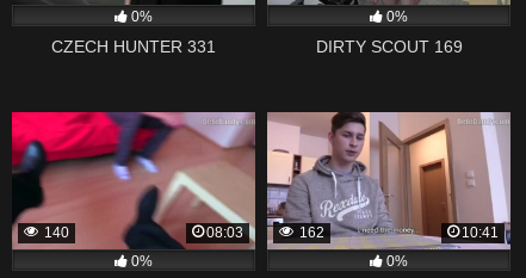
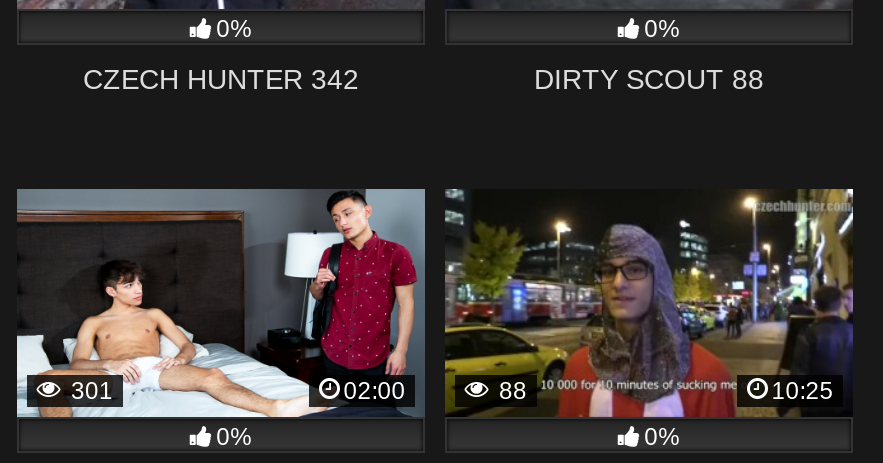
- CZECH HUNTER 331
+ CZECH HUNTER 342

- DIRTY SCOUT 169
+ DIRTY SCOUT 88

- [image]
- 140
+ [image]
+ 301

- [image]
- 162
- 10:41
+ [image]
+ 88
+ 10:25

- 08:03
+ 02:00
